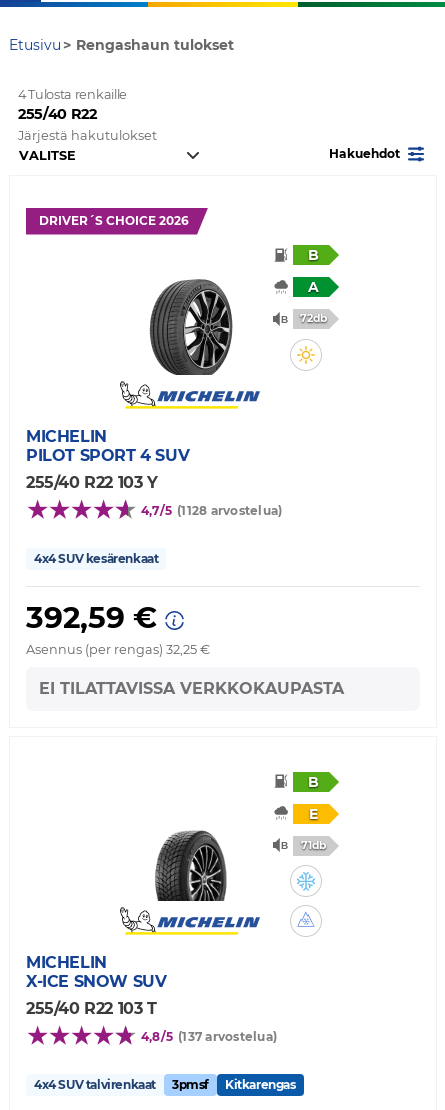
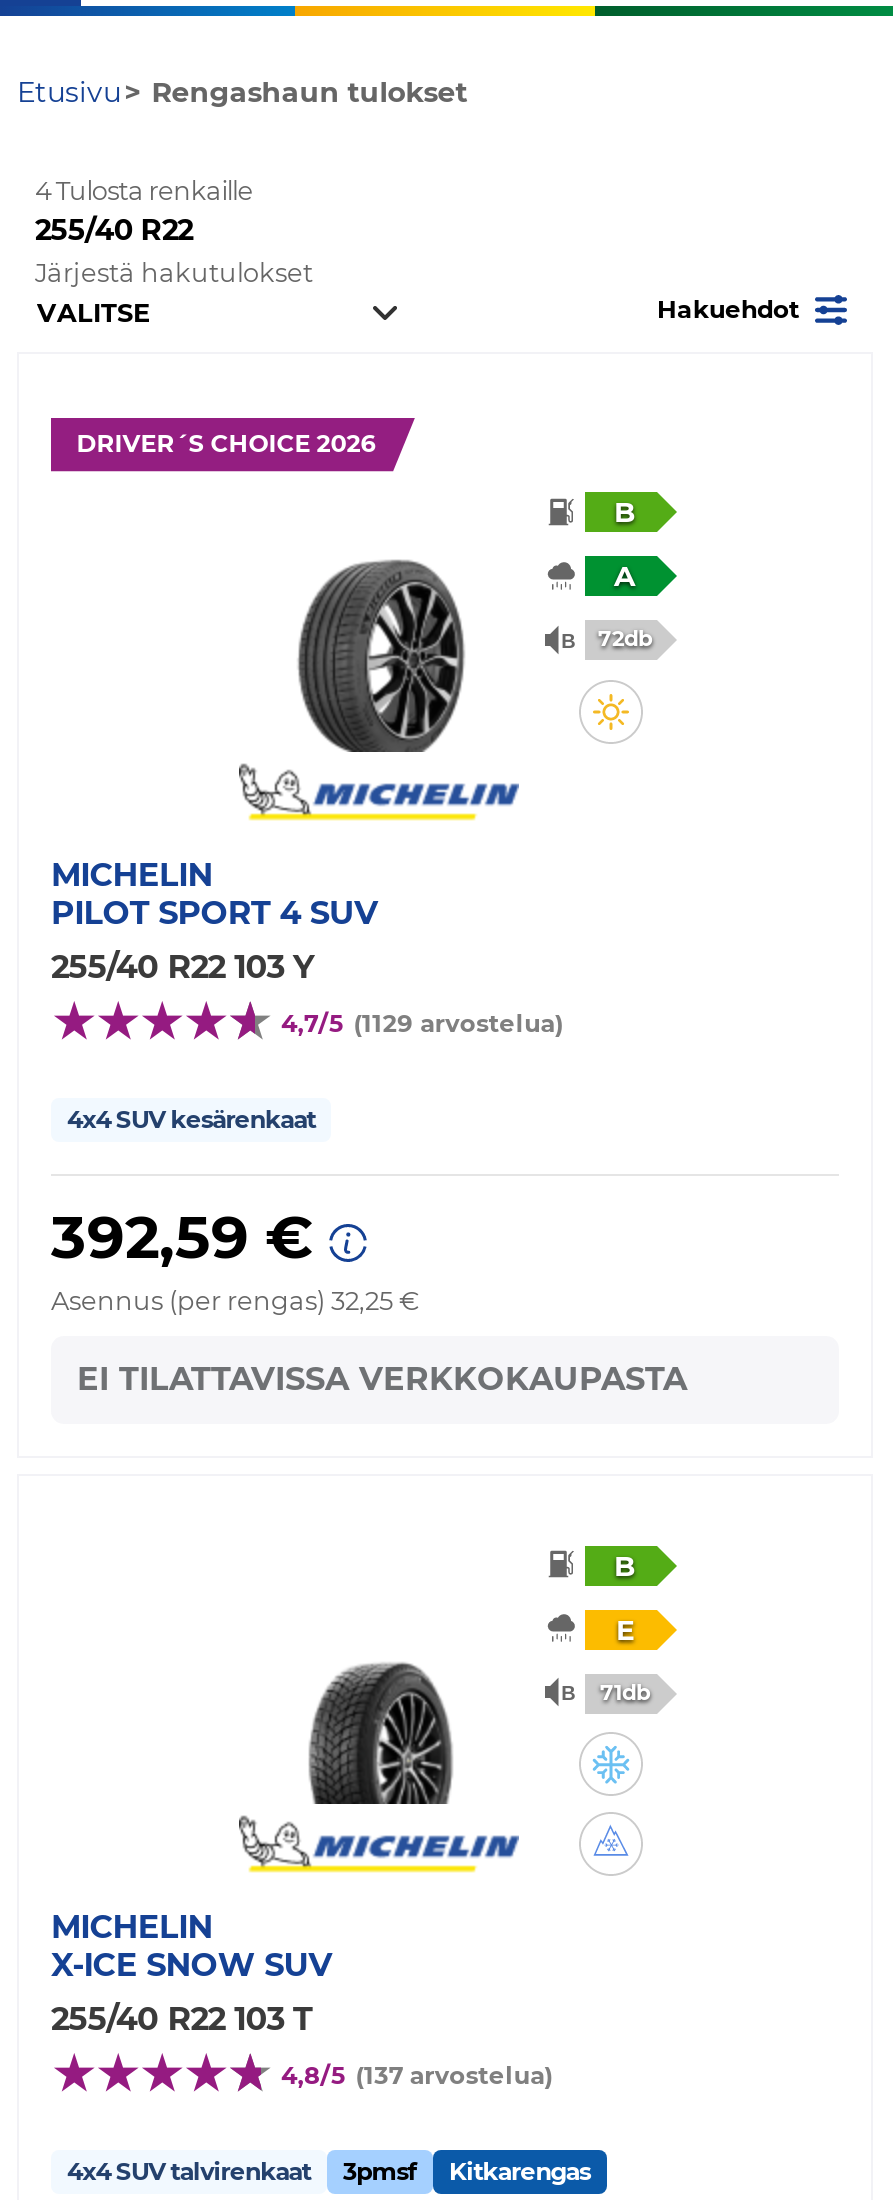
- 4,7/5 (1128 arvostelua)
+ 4,7/5 (1129 arvostelua)
